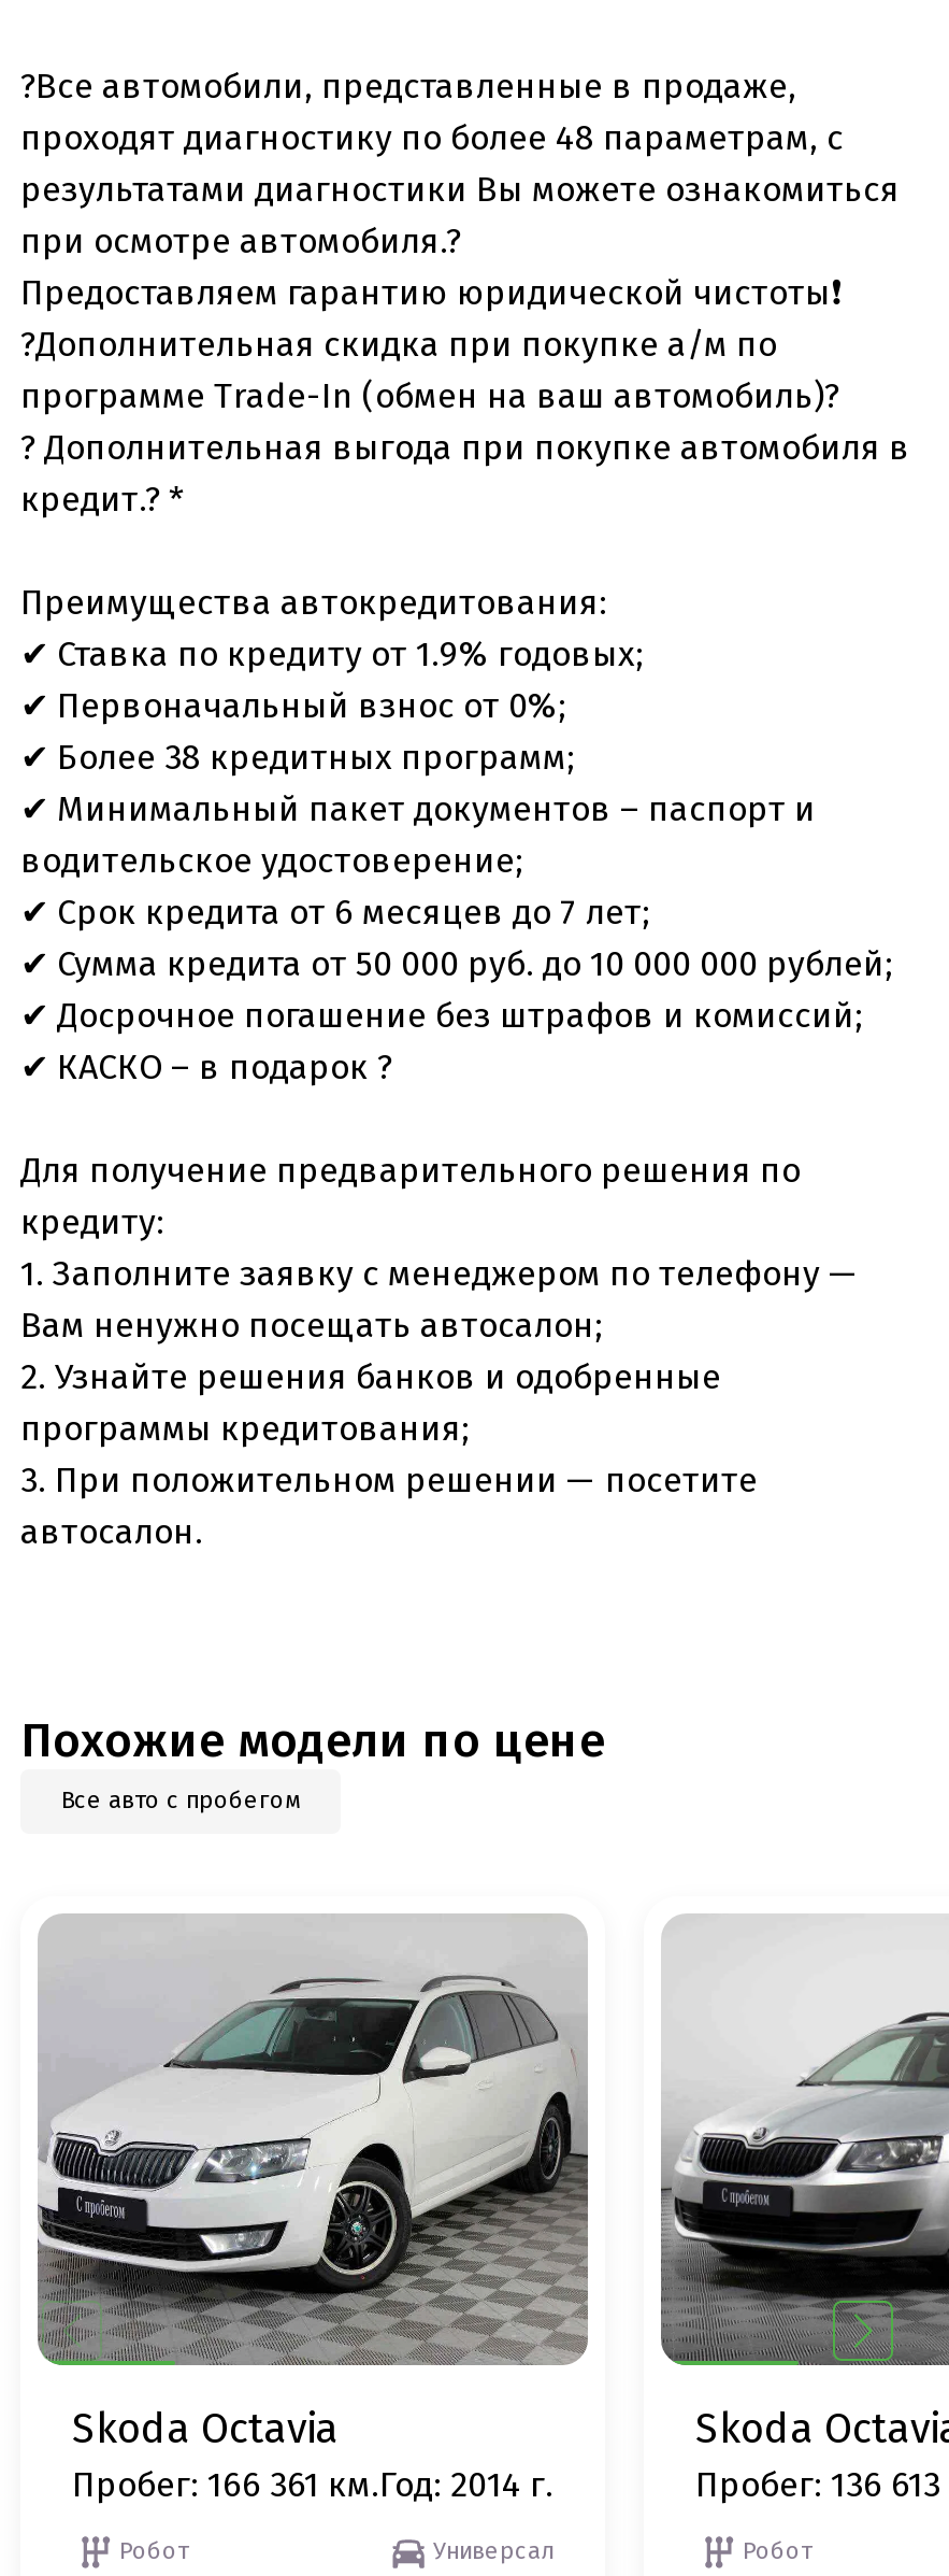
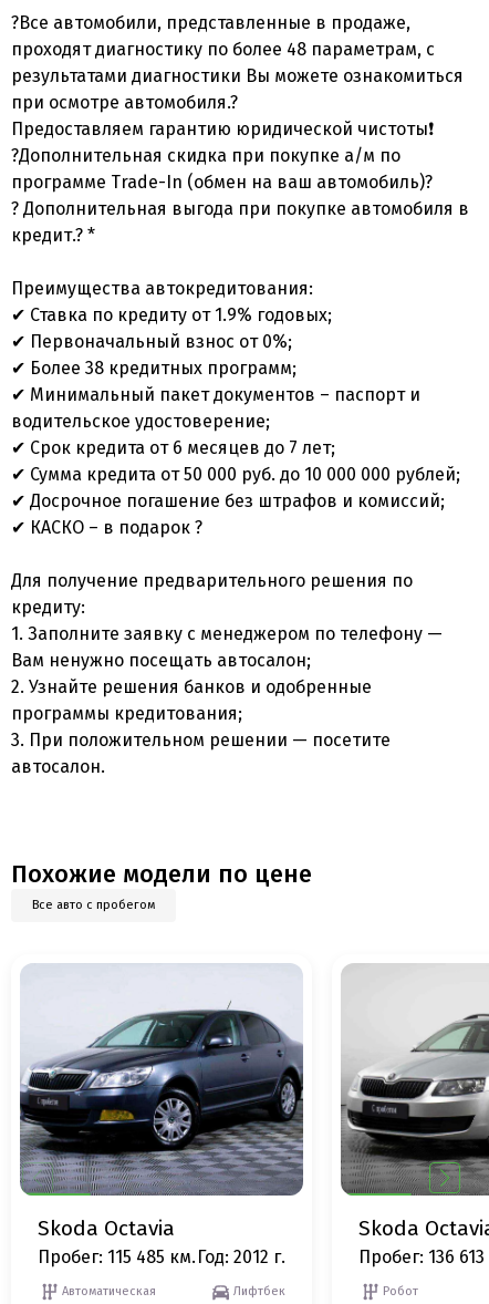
- [image]
+ [image]

- Пробег: 166 361 км.Год: 2014 г.
+ Пробег: 115 485 км.Год: 2012 г.

- Робот
- Универсал
+ Автоматическая
+ Лифтбек
